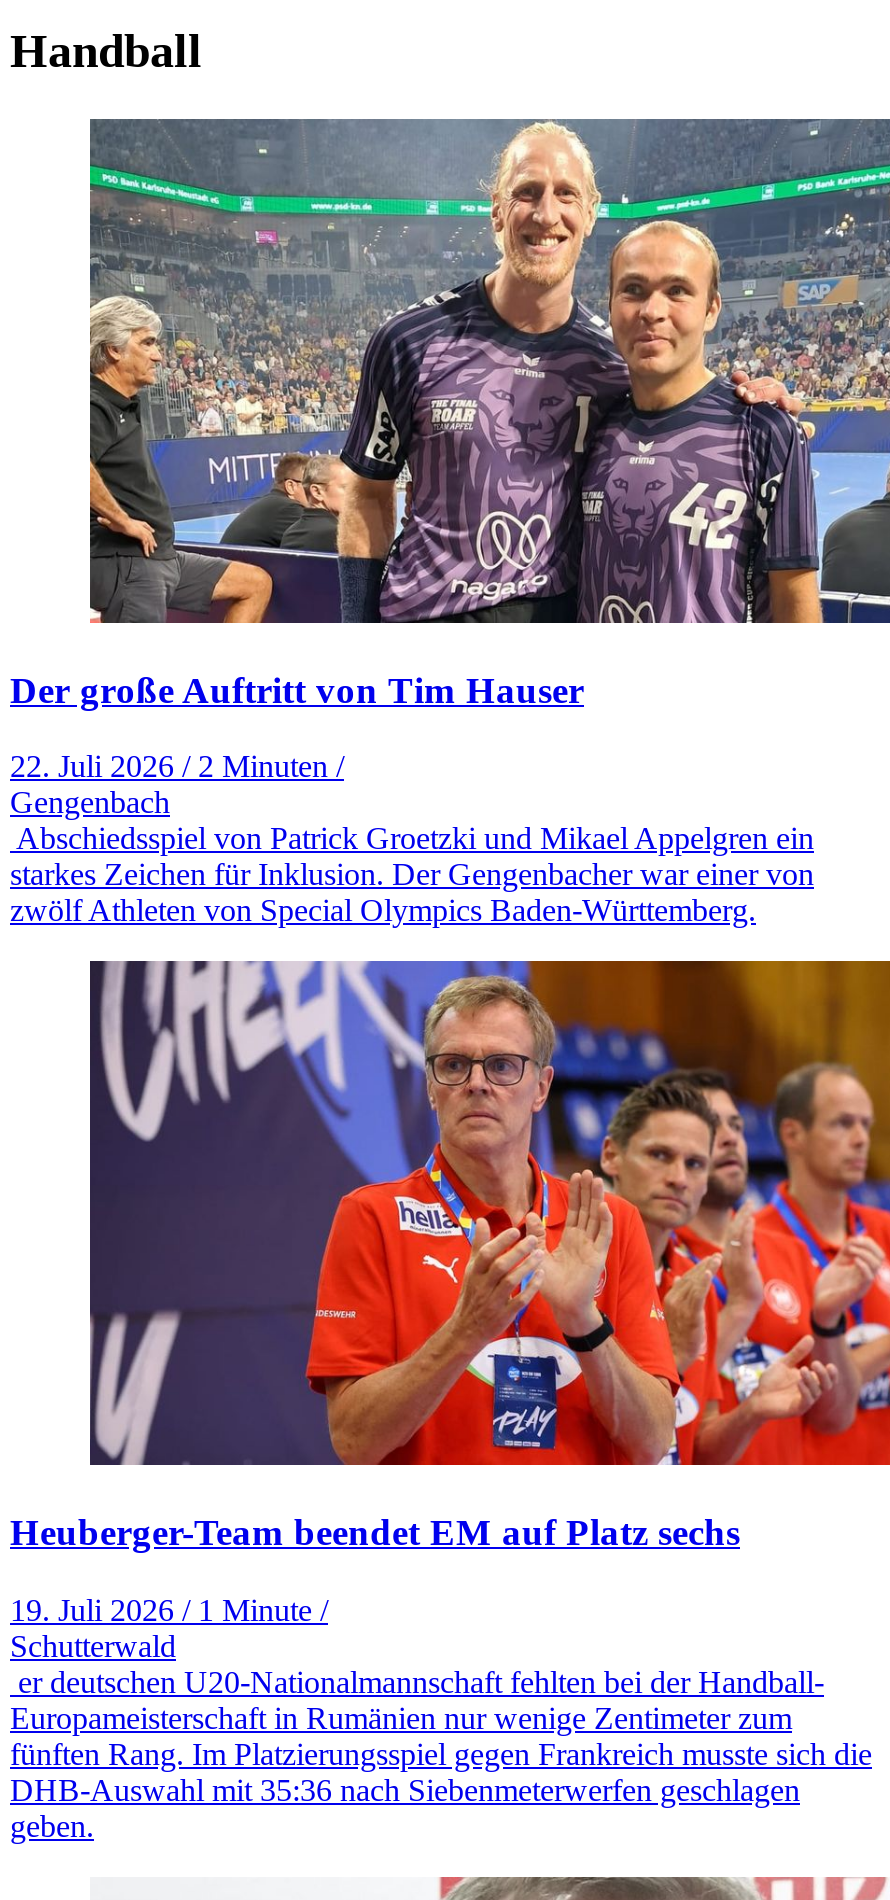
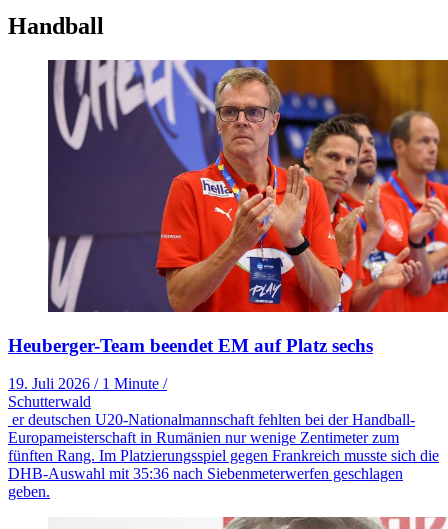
- [image]
- Der große Auftritt von Tim Hauser
- 22. Juli 2026 / 2 Minuten /
- Gengenbach
- Abschiedsspiel von Patrick Groetzki und Mikael Appelgren ein
- starkes Zeichen für Inklusion. Der Gengenbacher war einer von
- zwölf Athleten von Special Olympics Baden-Württemberg.
